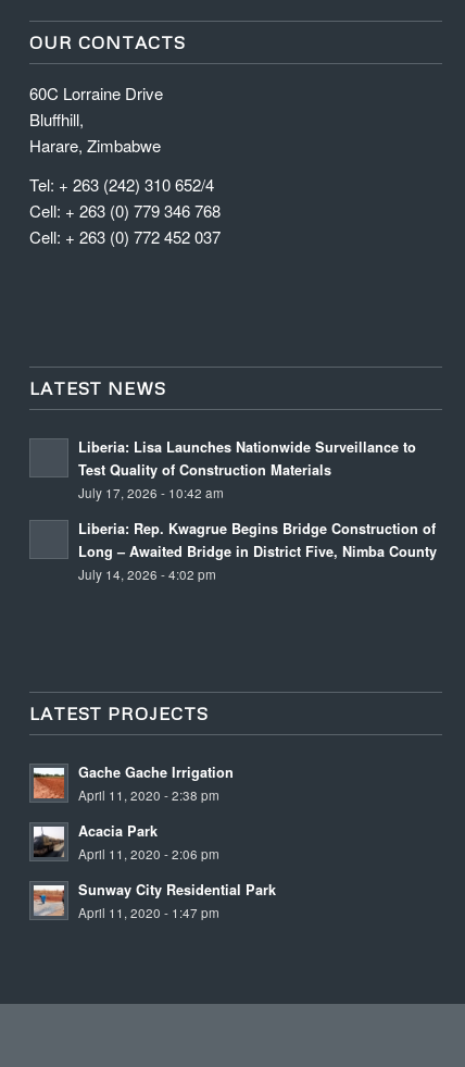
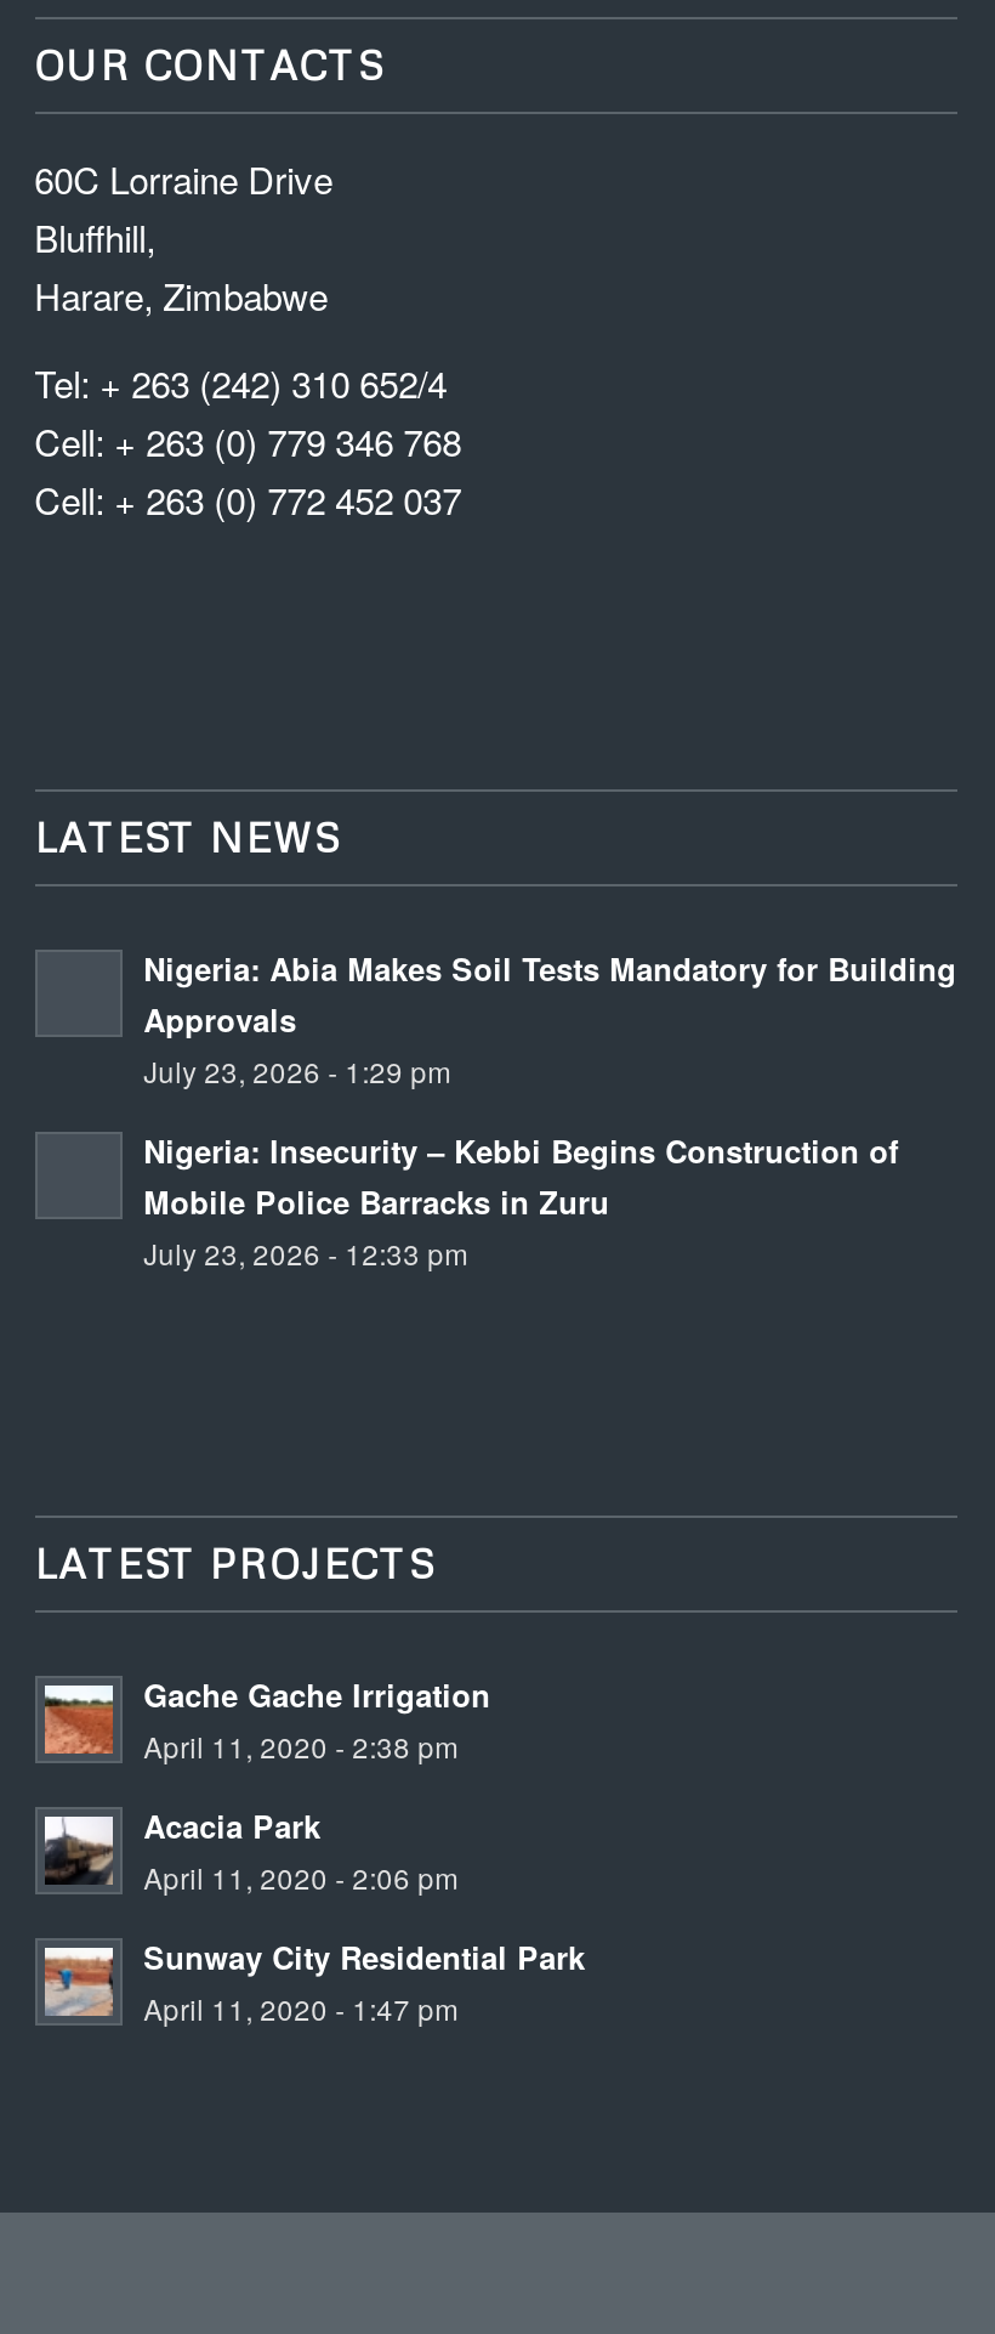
- Liberia: Lisa Launches Nationwide Surveillance to
- Test Quality of Construction Materials
- July 17, 2026 - 10:42 am
+ Nigeria: Abia Makes Soil Tests Mandatory for Building
+ Approvals
+ July 23, 2026 - 1:29 pm

- Liberia: Rep. Kwagrue Begins Bridge Construction of
- Long – Awaited Bridge in District Five, Nimba County
- July 14, 2026 - 4:02 pm
+ Nigeria: Insecurity – Kebbi Begins Construction of
+ Mobile Police Barracks in Zuru
+ July 23, 2026 - 12:33 pm
